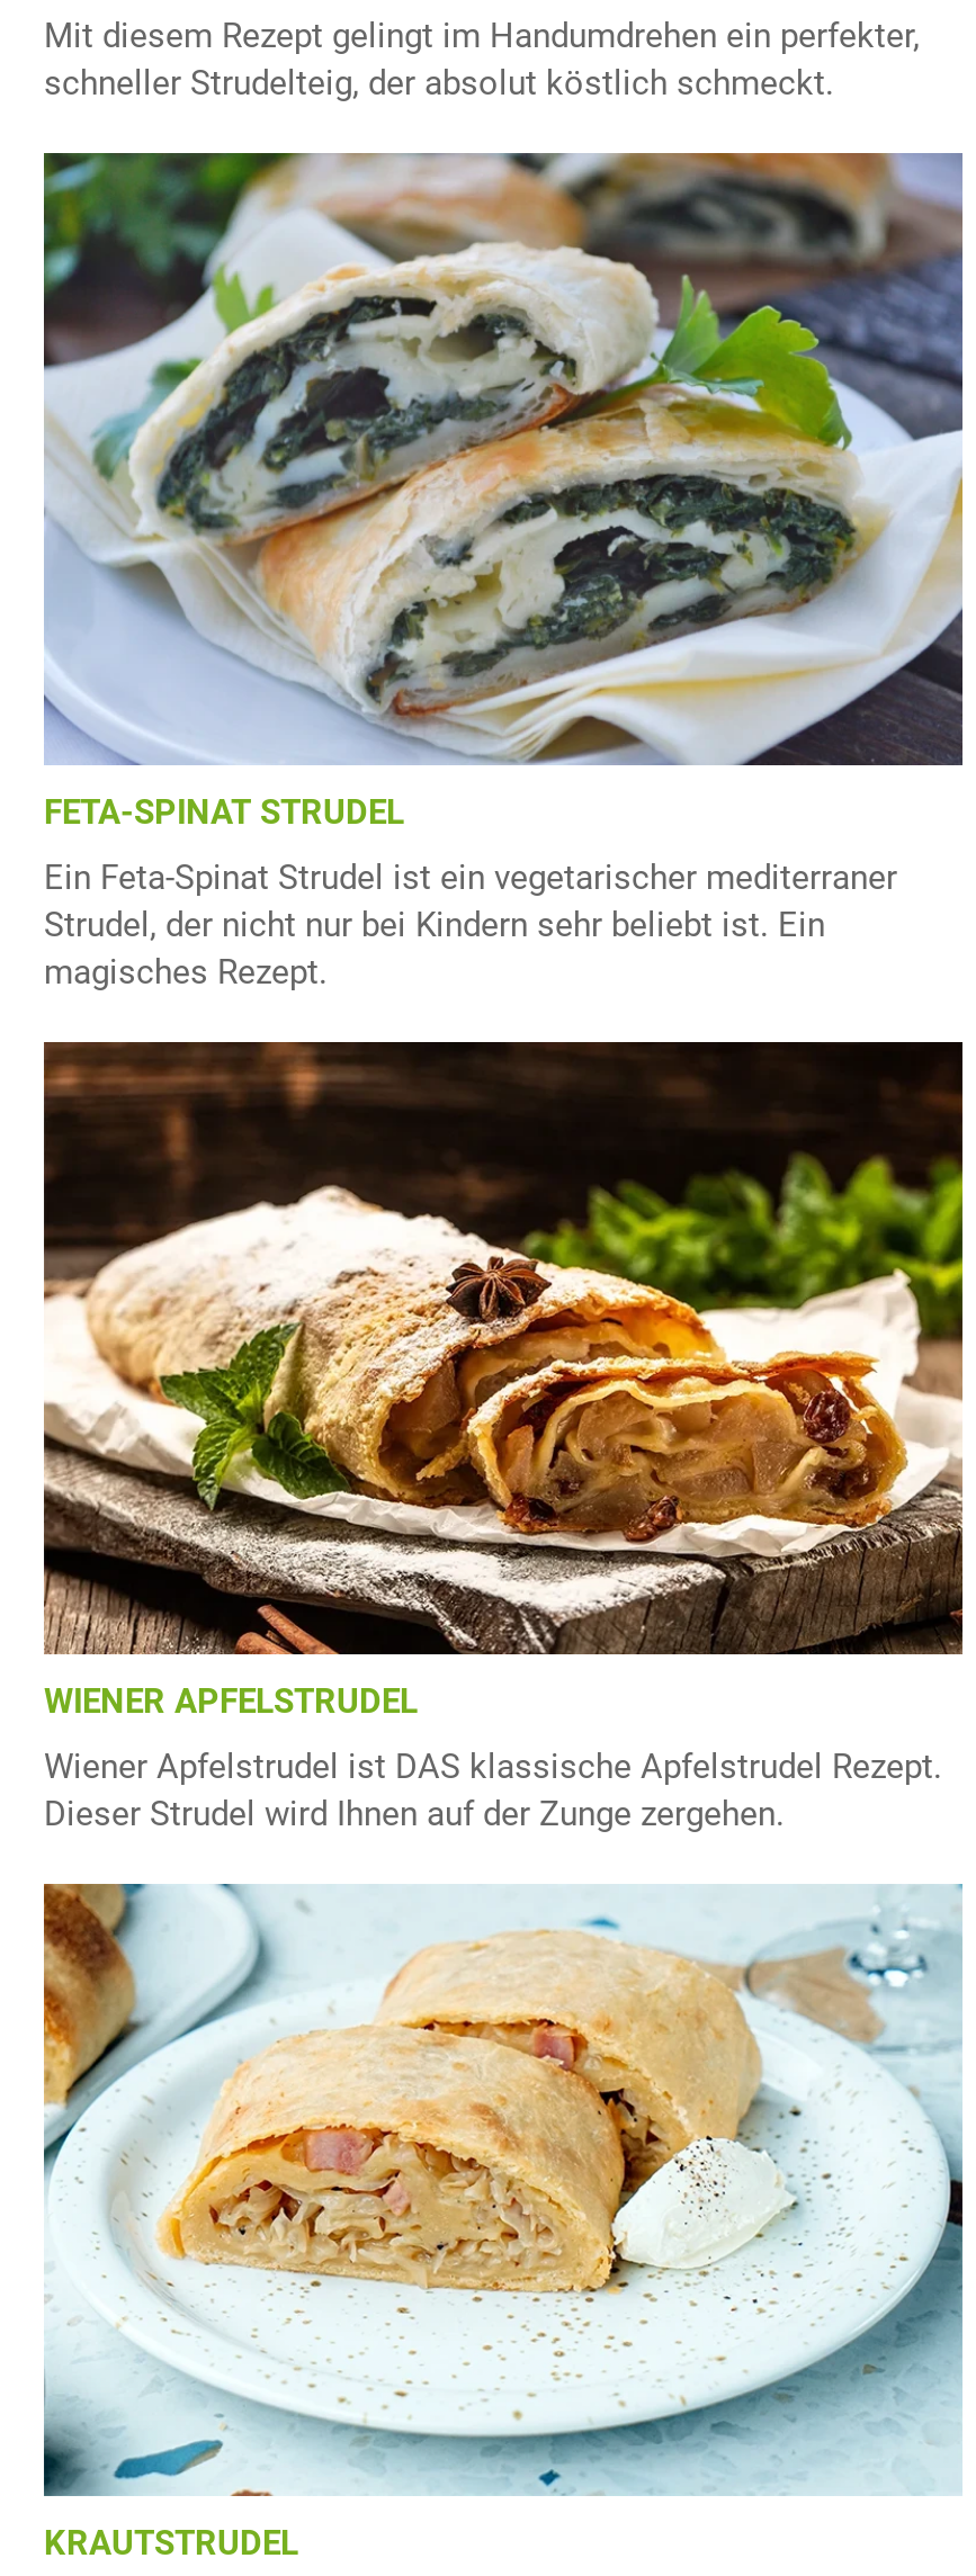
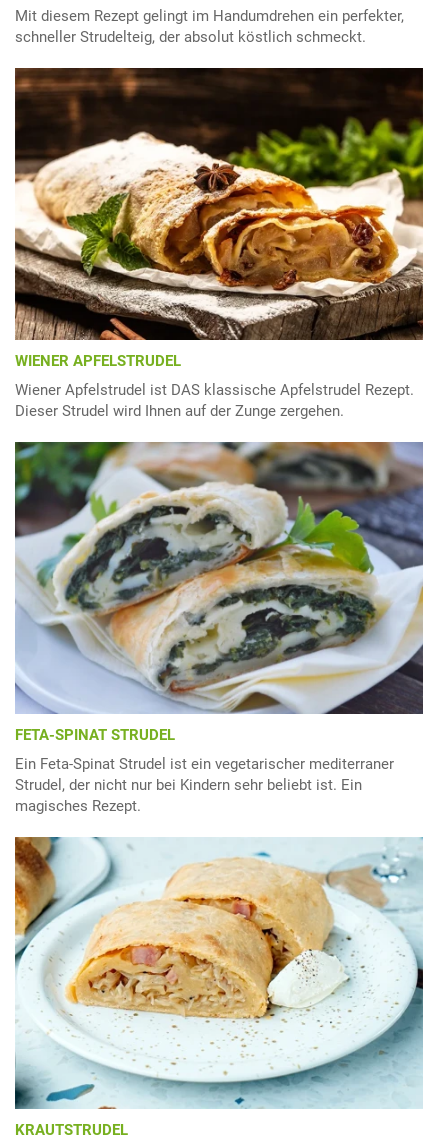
moved down: [image] | FETA-SPINAT STRUDEL | Ein Feta-Spinat Strudel ist ein vegetarischer mediterraner | Strudel, der nicht nur bei Kindern sehr beliebt ist. Ein | magisches Rezept.

moved up: [image] | WIENER APFELSTRUDEL | Wiener Apfelstrudel ist DAS klassische Apfelstrudel Rezept. | Dieser Strudel wird Ihnen auf der Zunge zergehen.
